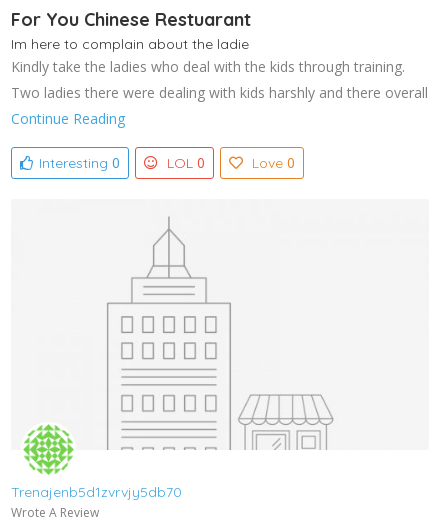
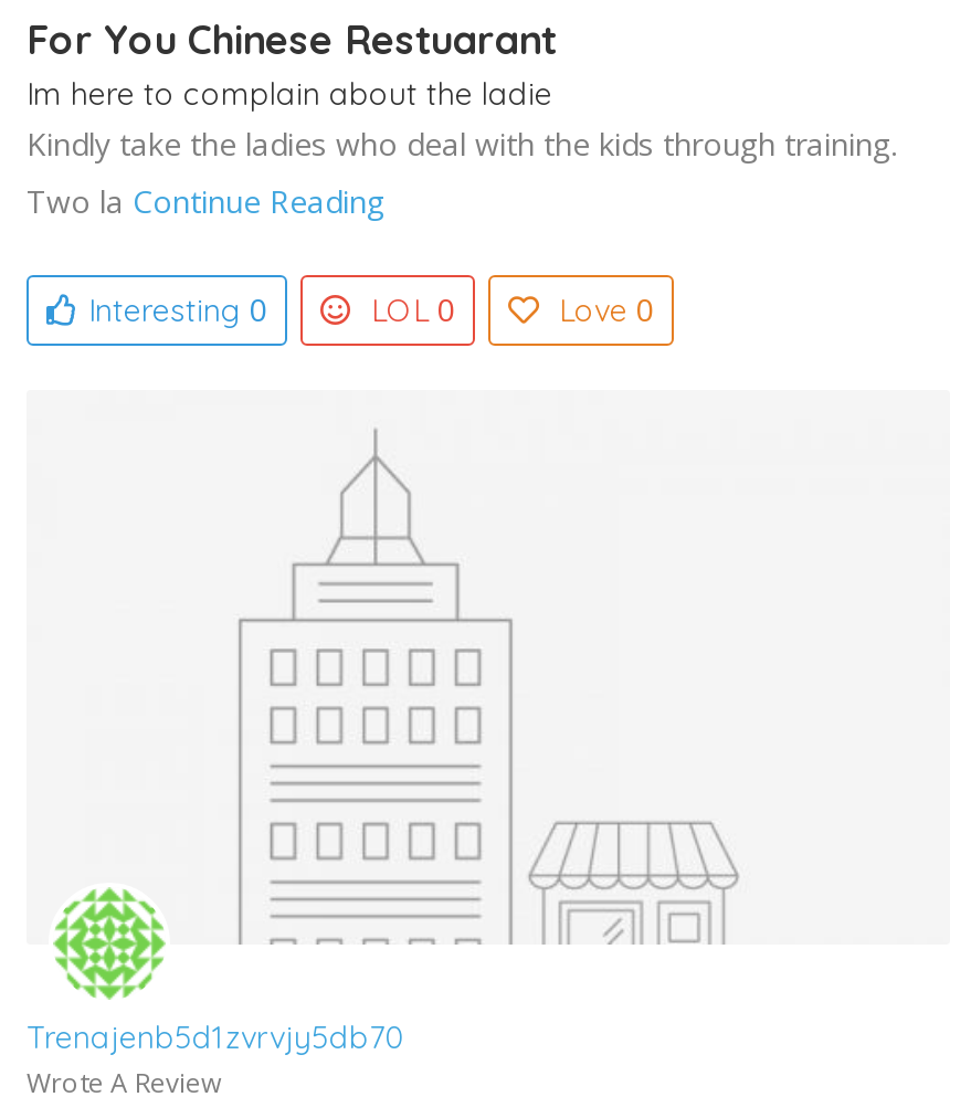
- Two ladies there were dealing with kids harshly and there overall
- Continue Reading
+ Two la Continue Reading
